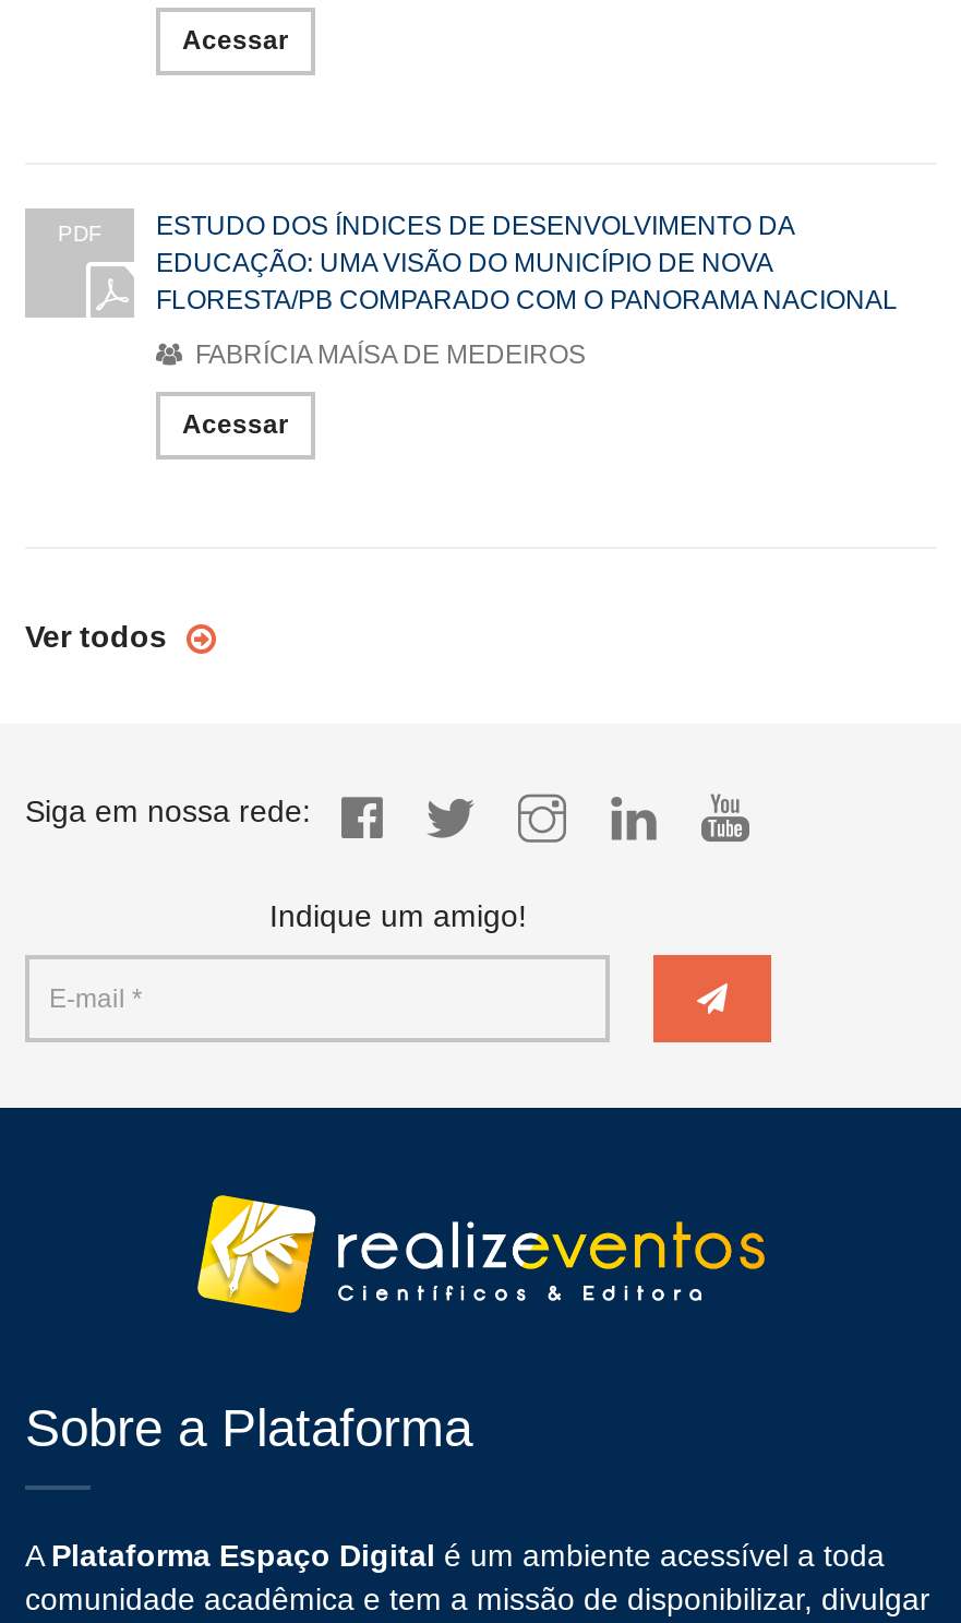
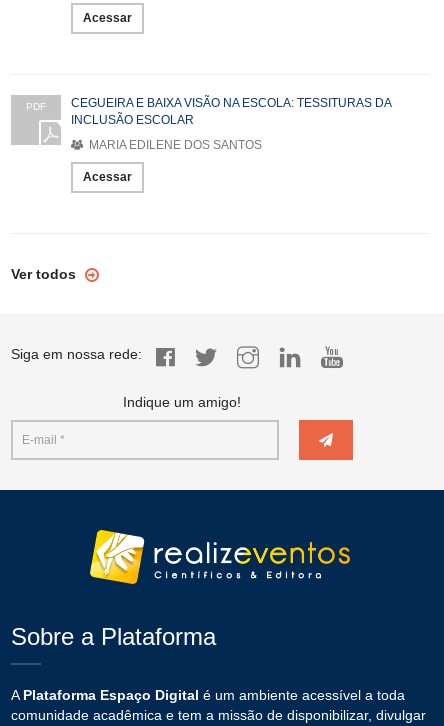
- ESTUDO DOS ÍNDICES DE DESENVOLVIMENTO DA
- EDUCAÇÃO: UMA VISÃO DO MUNICÍPIO DE NOVA
- FLORESTA/PB COMPARADO COM O PANORAMA NACIONAL
+ CEGUEIRA E BAIXA VISÃO NA ESCOLA: TESSITURAS DA
+ INCLUSÃO ESCOLAR

- FABRÍCIA MAÍSA DE MEDEIROS
+ MARIA EDILENE DOS SANTOS
